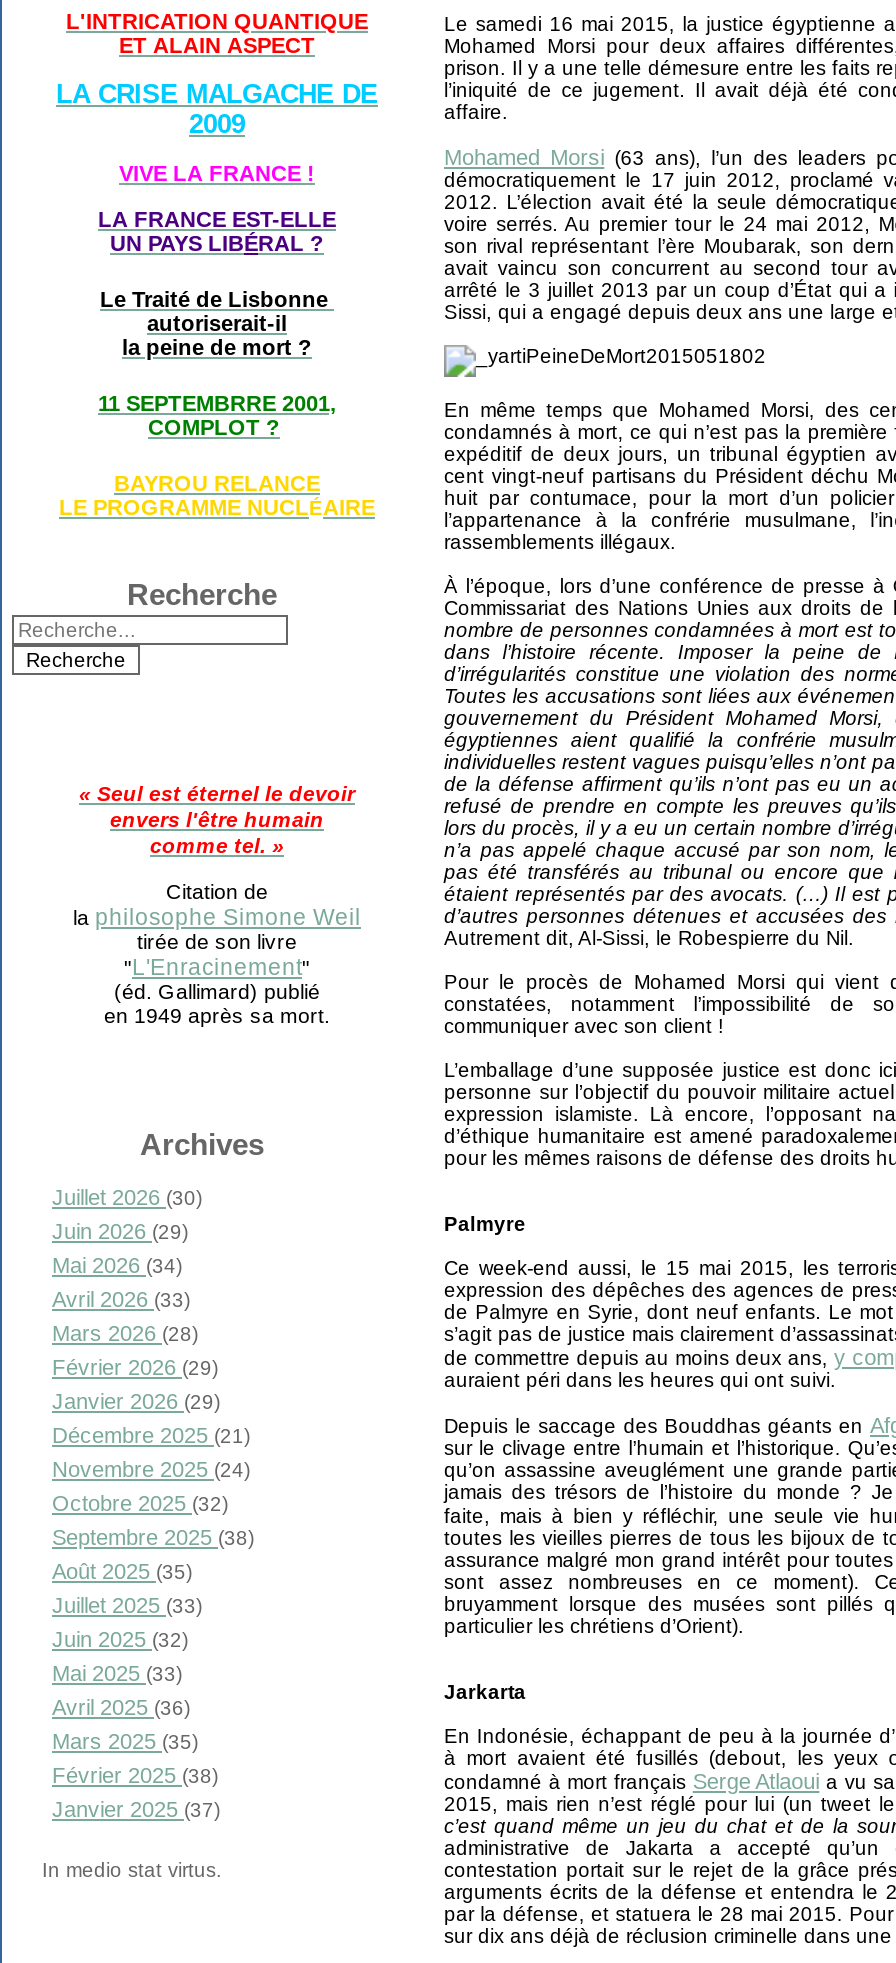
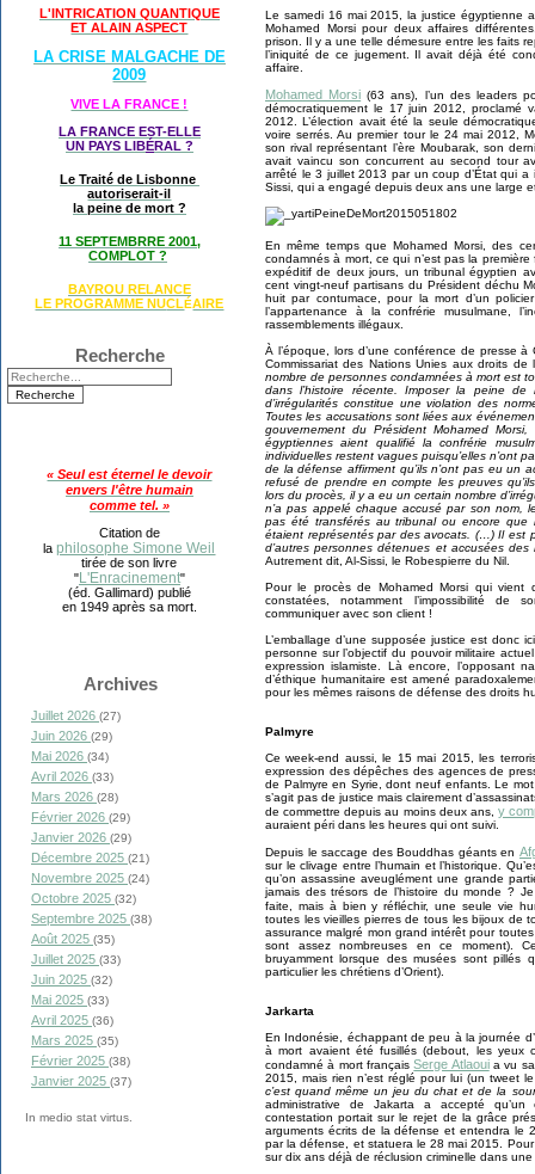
- Juillet 2026 (30)
+ Juillet 2026 (27)
